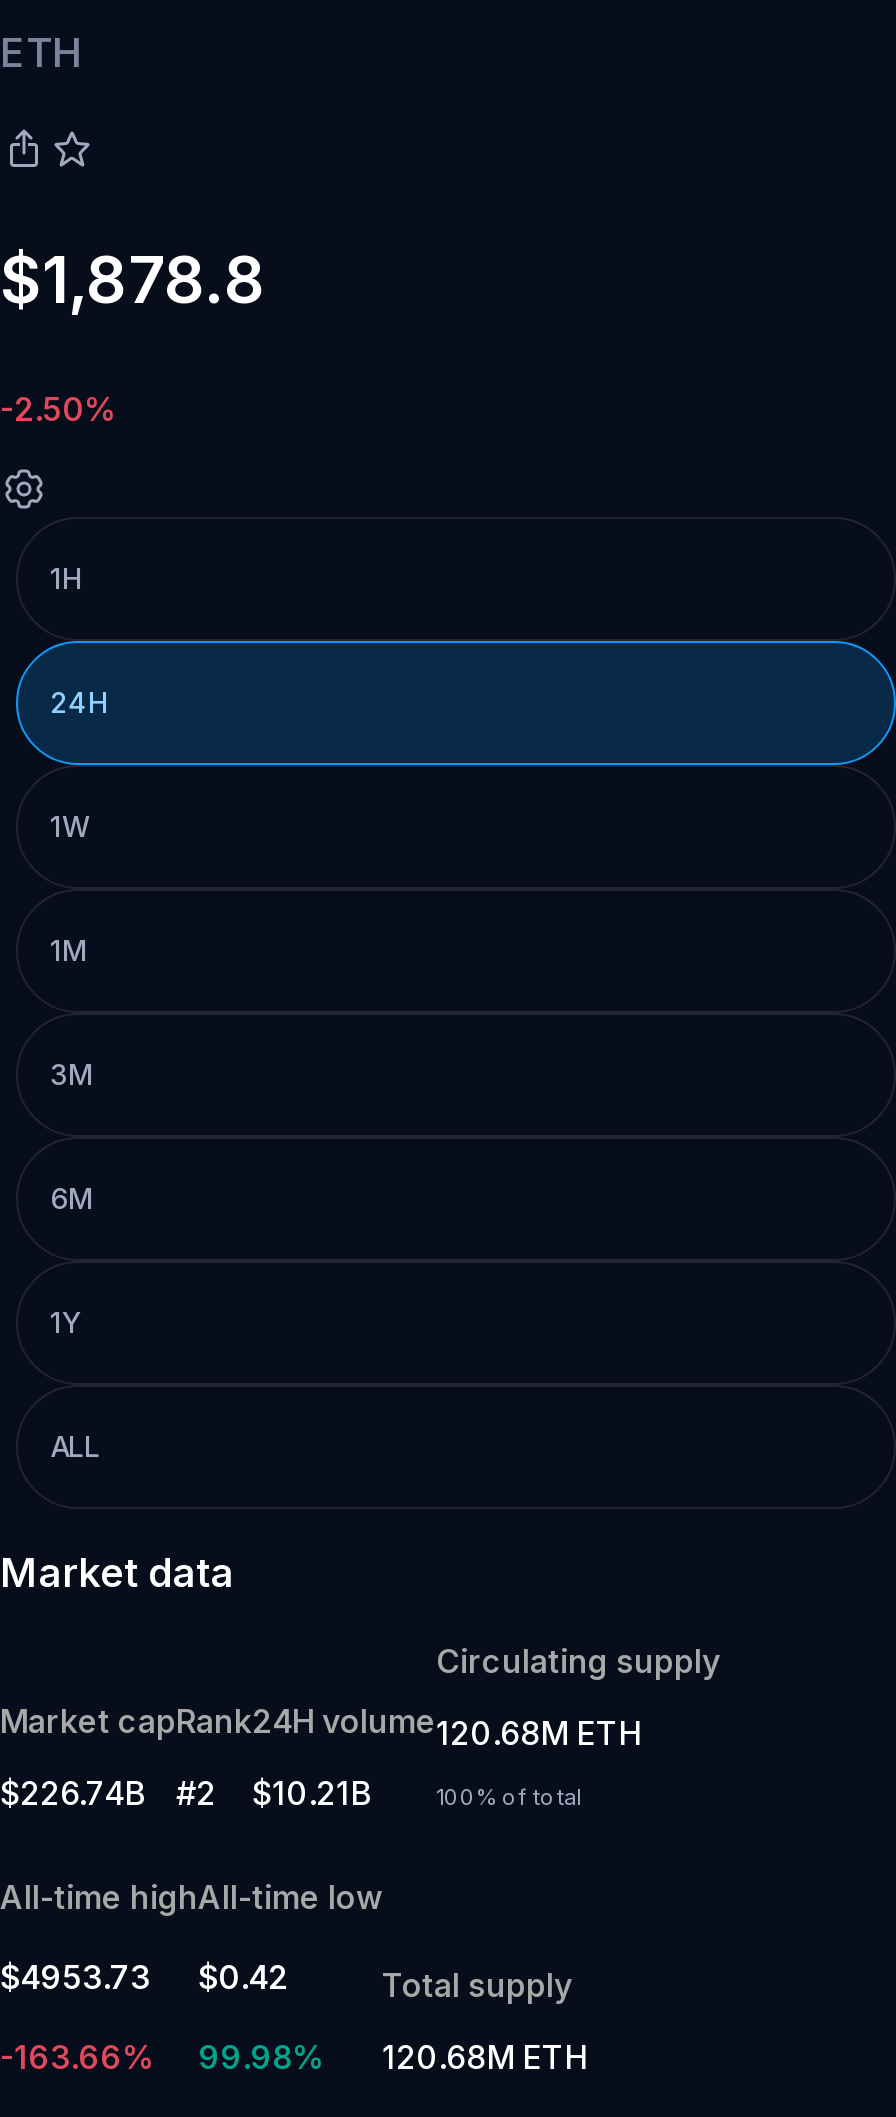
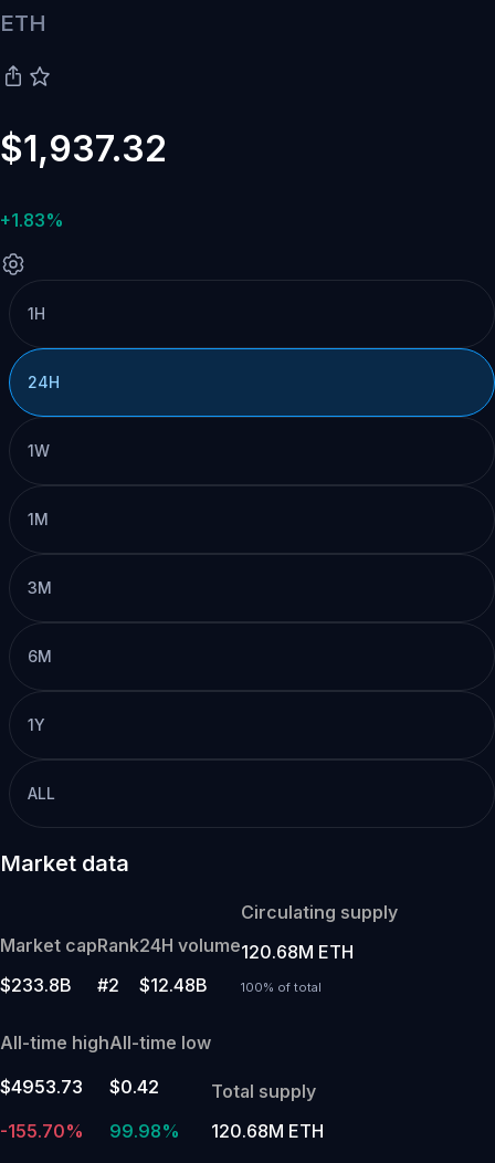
- $1,878.8
+ $1,937.32

- -2.50%
+ +1.83%

- $226.74B
+ $233.8B

- $10.21B
+ $12.48B

- -163.66% 99.98% 120.68M ETH
+ -155.70% 99.98% 120.68M ETH
